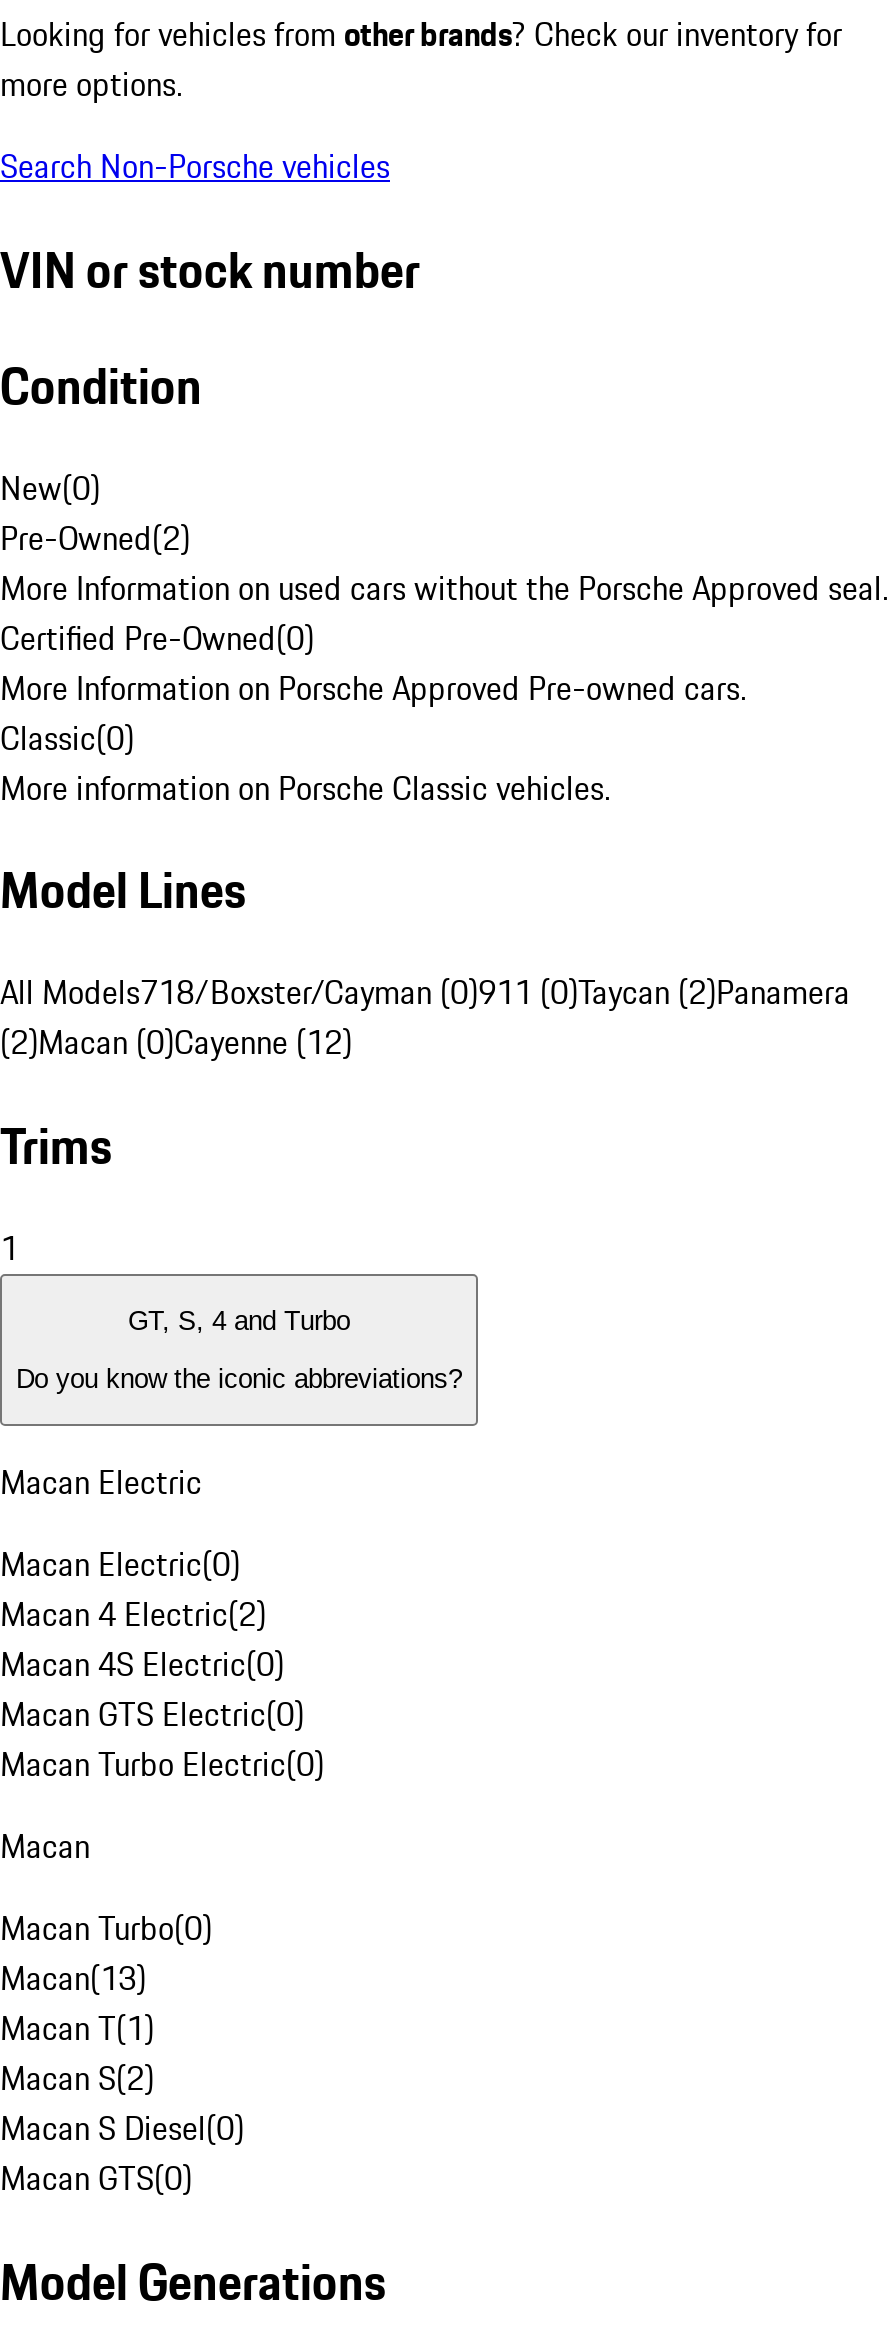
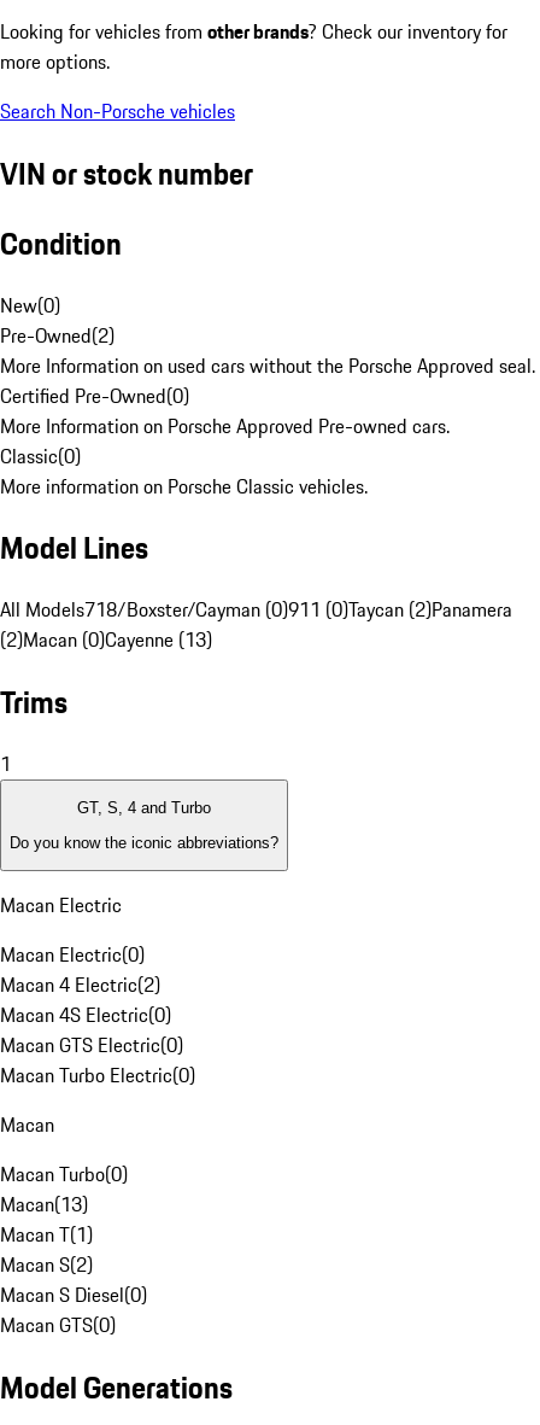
- (2)Macan (0)Cayenne (12)
+ (2)Macan (0)Cayenne (13)
